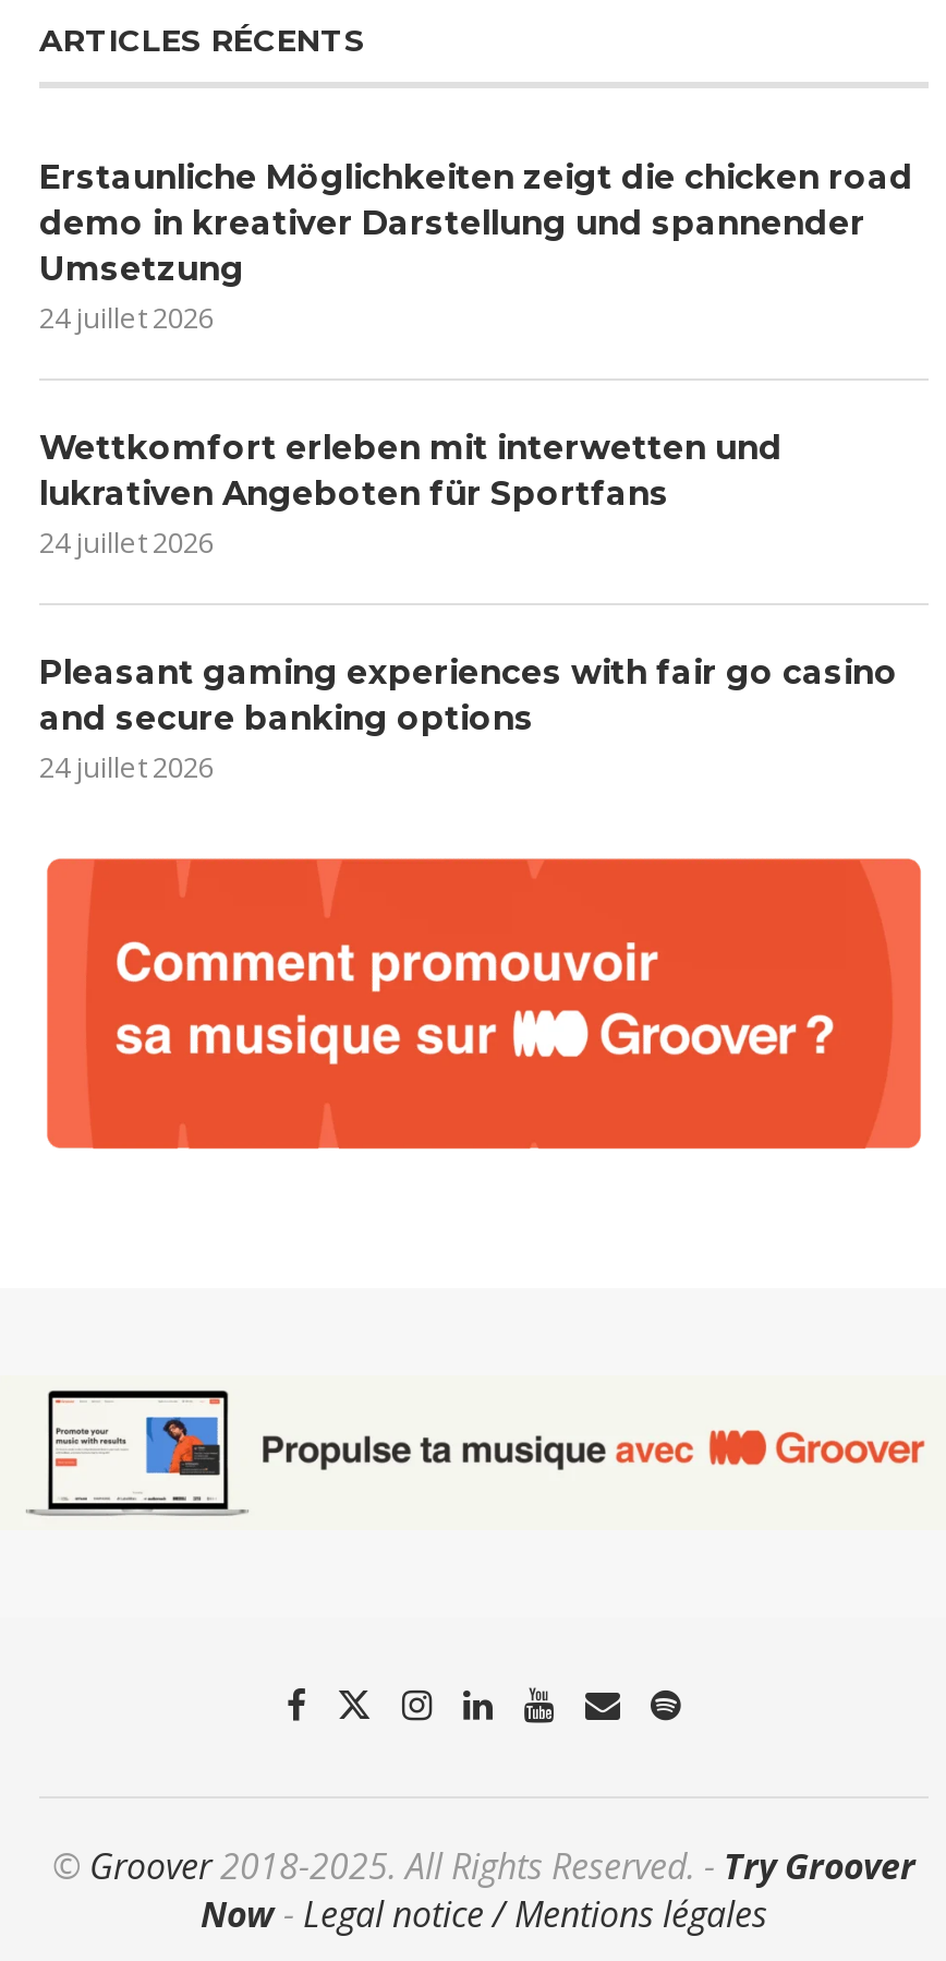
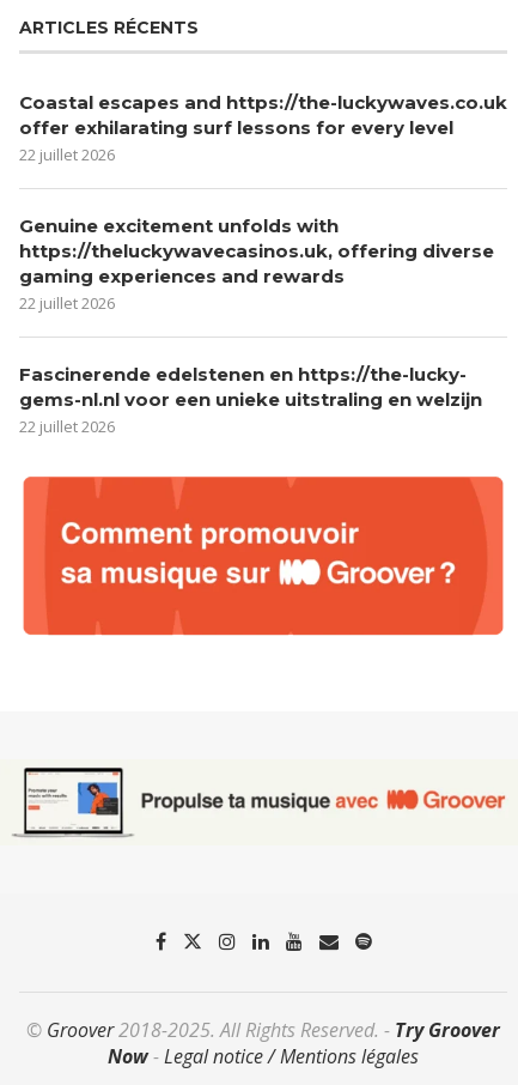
- Erstaunliche Möglichkeiten zeigt die chicken road
- demo in kreativer Darstellung und spannender
- Umsetzung
- 24 juillet 2026
+ Coastal escapes and https://the-luckywaves.co.uk
+ offer exhilarating surf lessons for every level
+ 22 juillet 2026

- Wettkomfort erleben mit interwetten und
- lukrativen Angeboten für Sportfans
- 24 juillet 2026
+ Genuine excitement unfolds with
+ https://theluckywavecasinos.uk, offering diverse
+ gaming experiences and rewards
+ 22 juillet 2026

- Pleasant gaming experiences with fair go casino
- and secure banking options
- 24 juillet 2026
+ Fascinerende edelstenen en https://the-lucky-
+ gems-nl.nl voor een unieke uitstraling en welzijn
+ 22 juillet 2026
